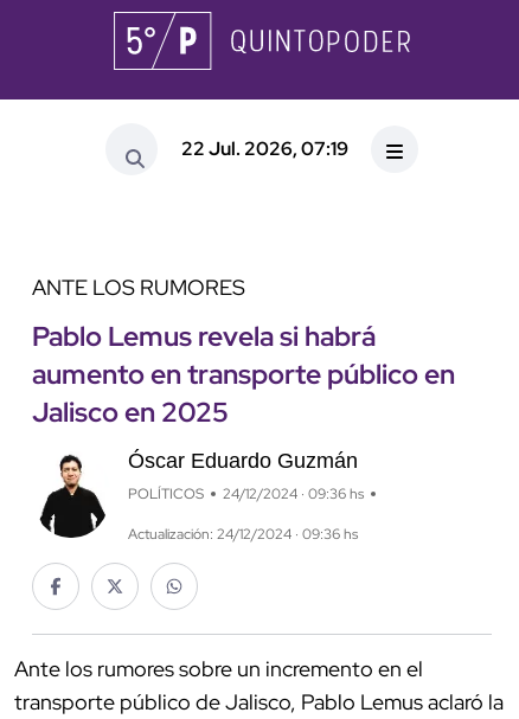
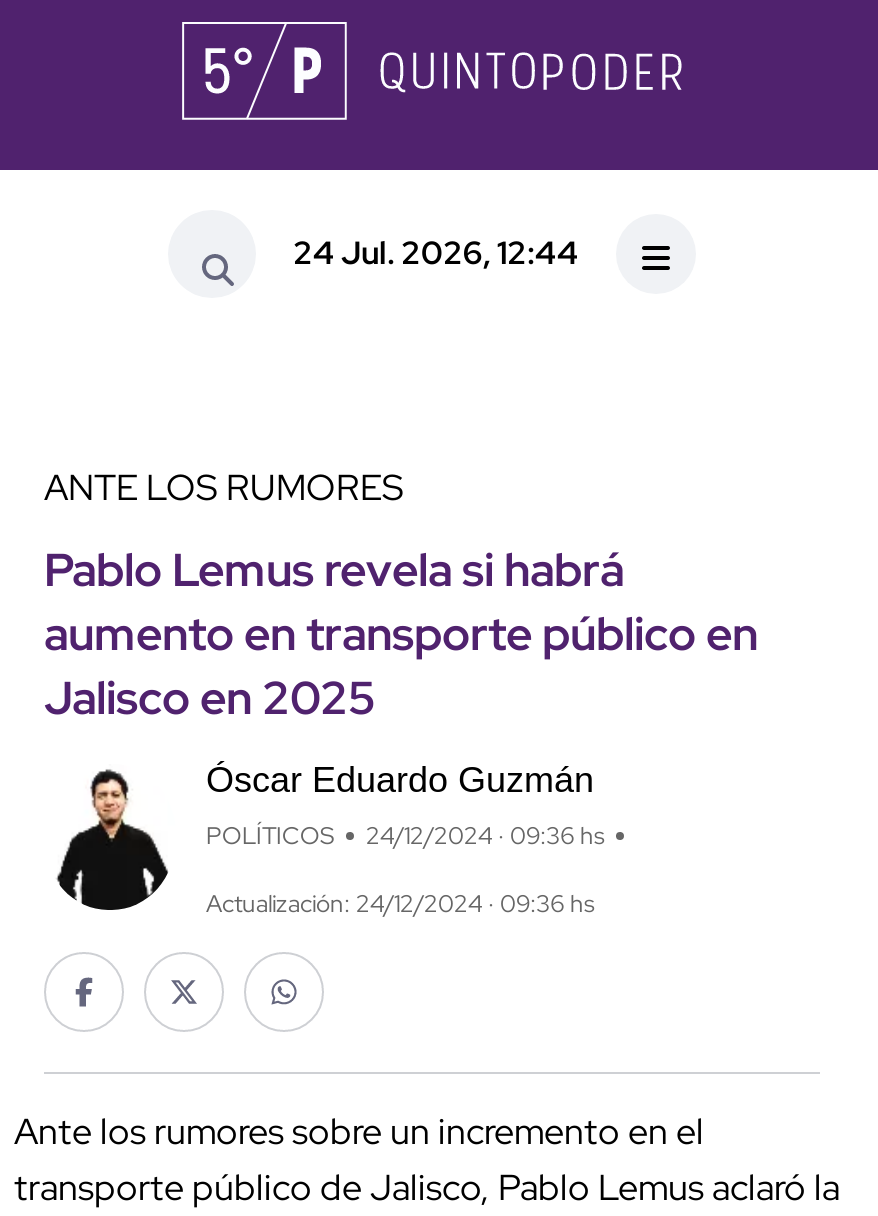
- 22 Jul. 2026, 07:19
+ 24 Jul. 2026, 12:44
